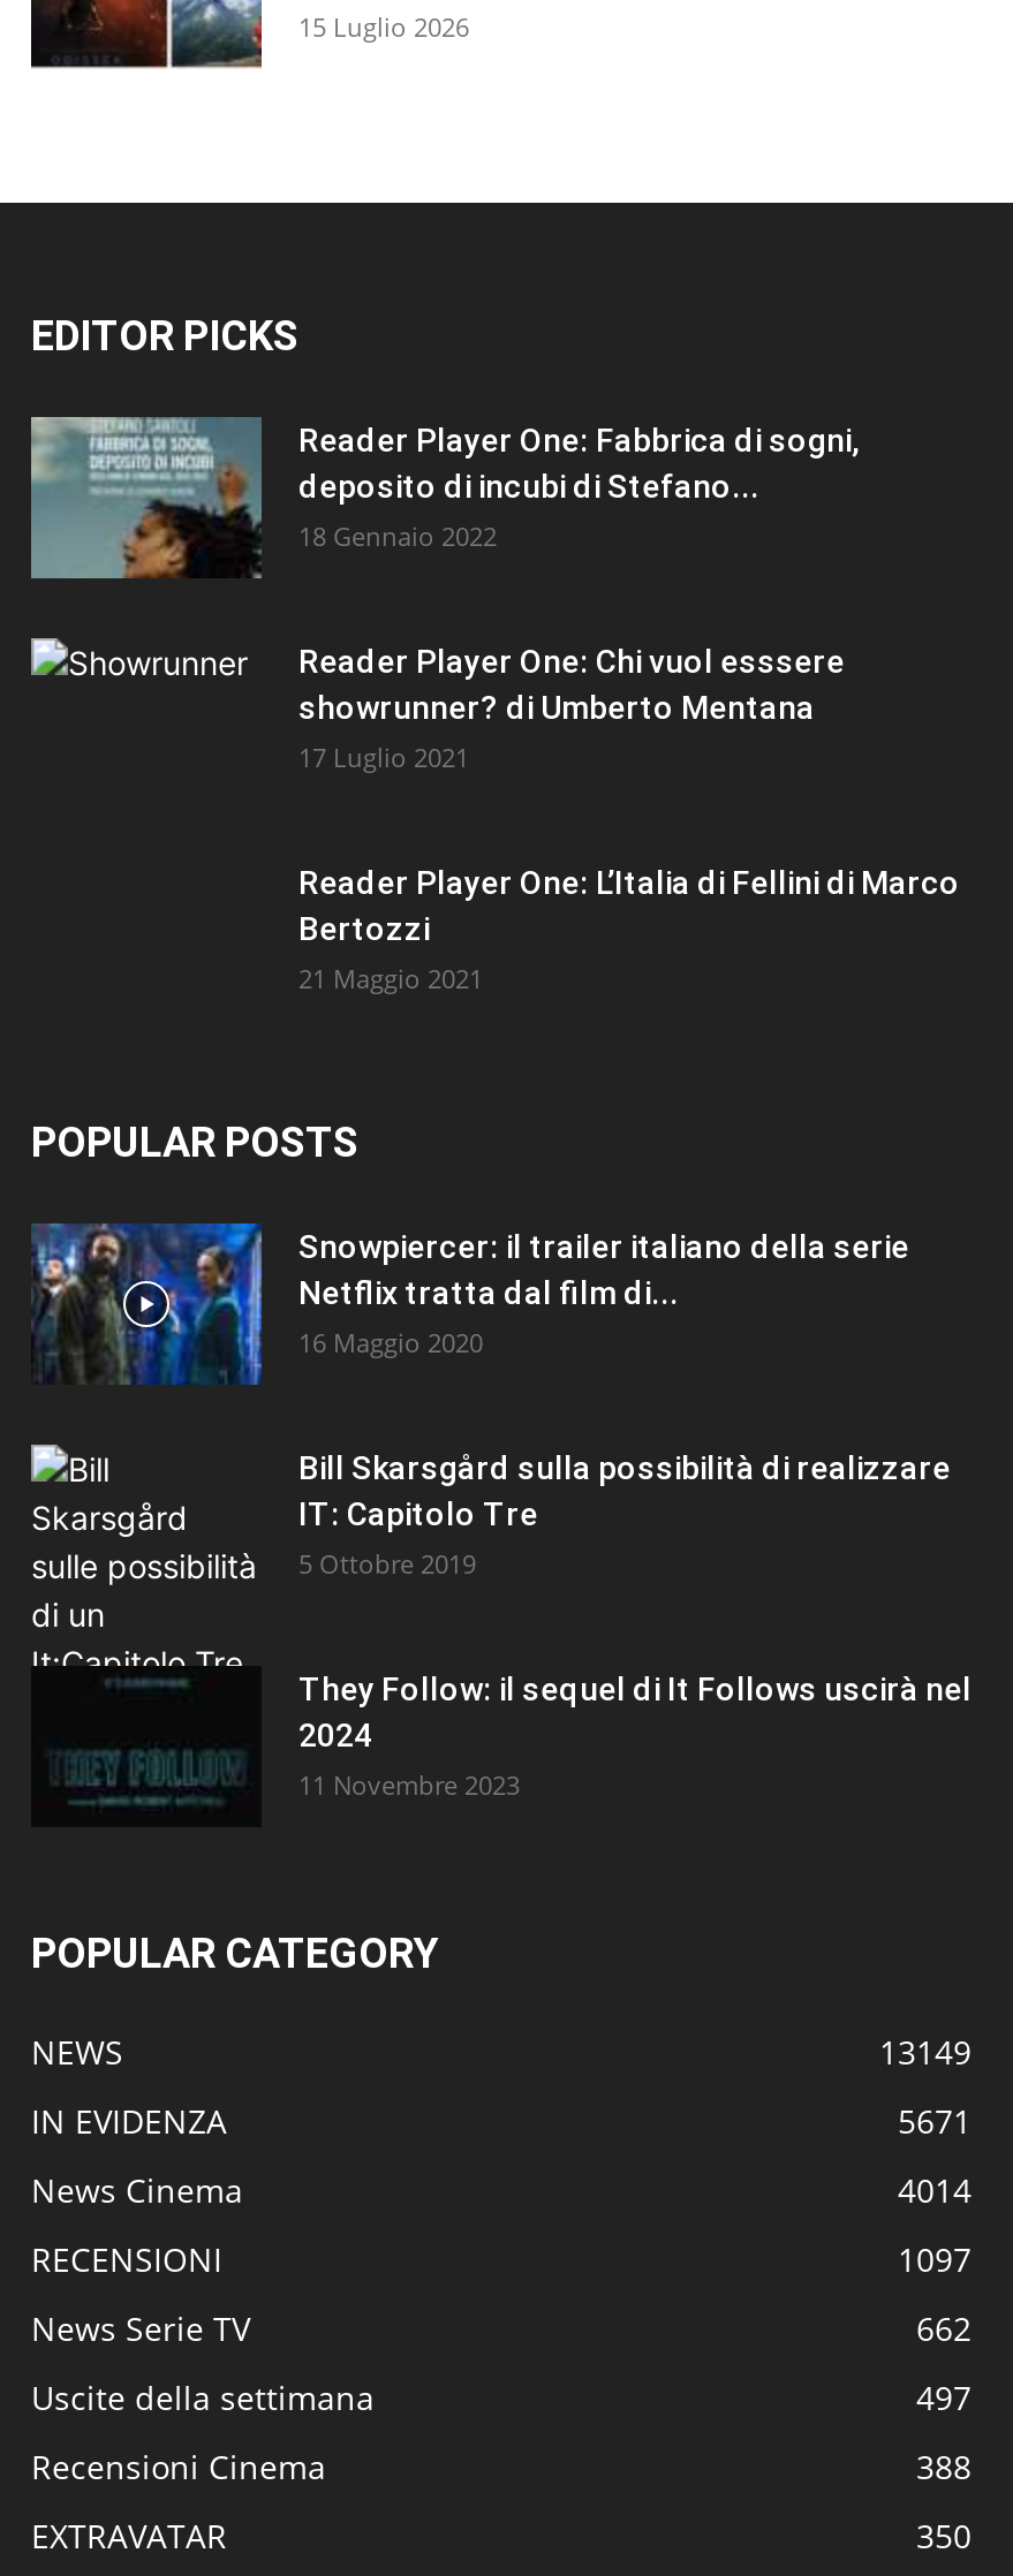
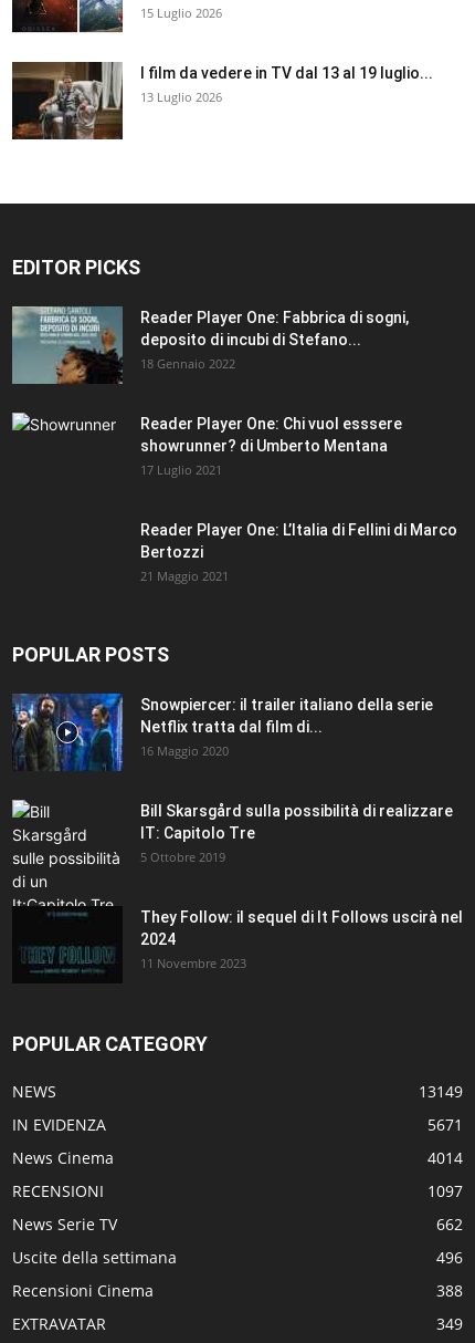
+ [image]
+ I film da vedere in TV dal 13 al 19 luglio...
+ 13 Luglio 2026

- 497
+ 496

- 350
+ 349
